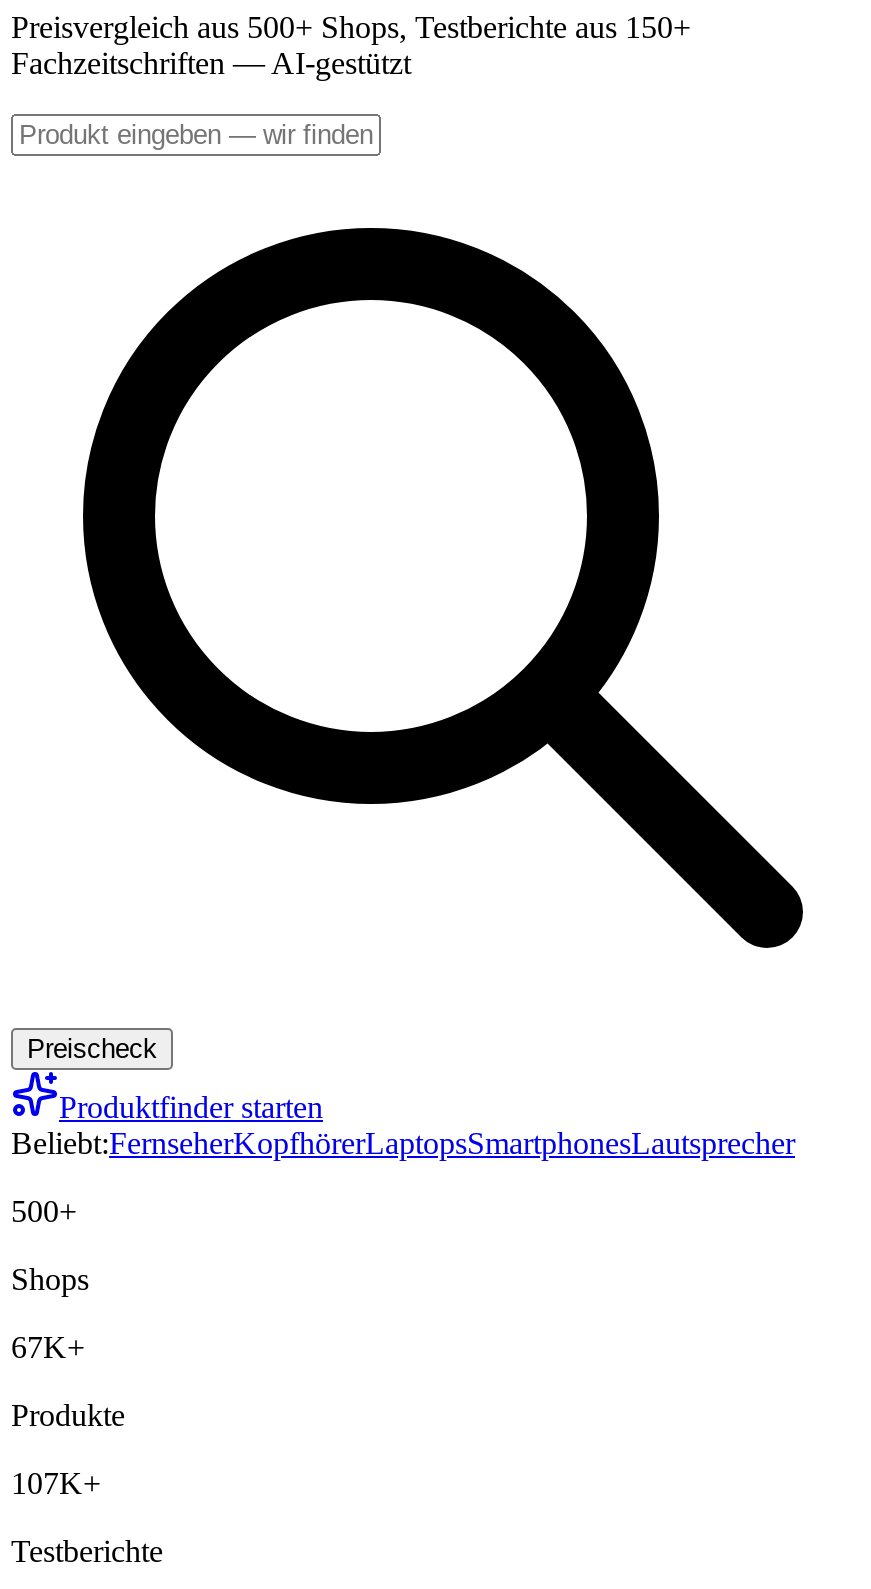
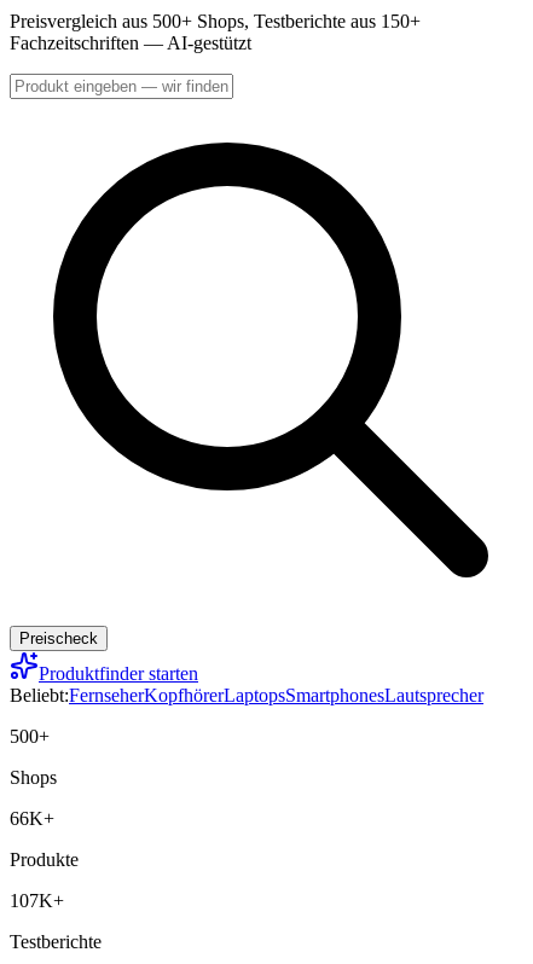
- 67K+
+ 66K+
